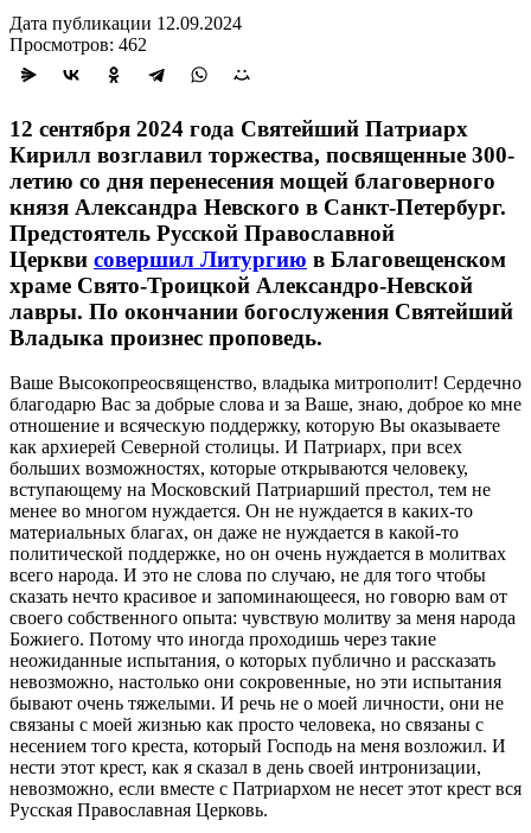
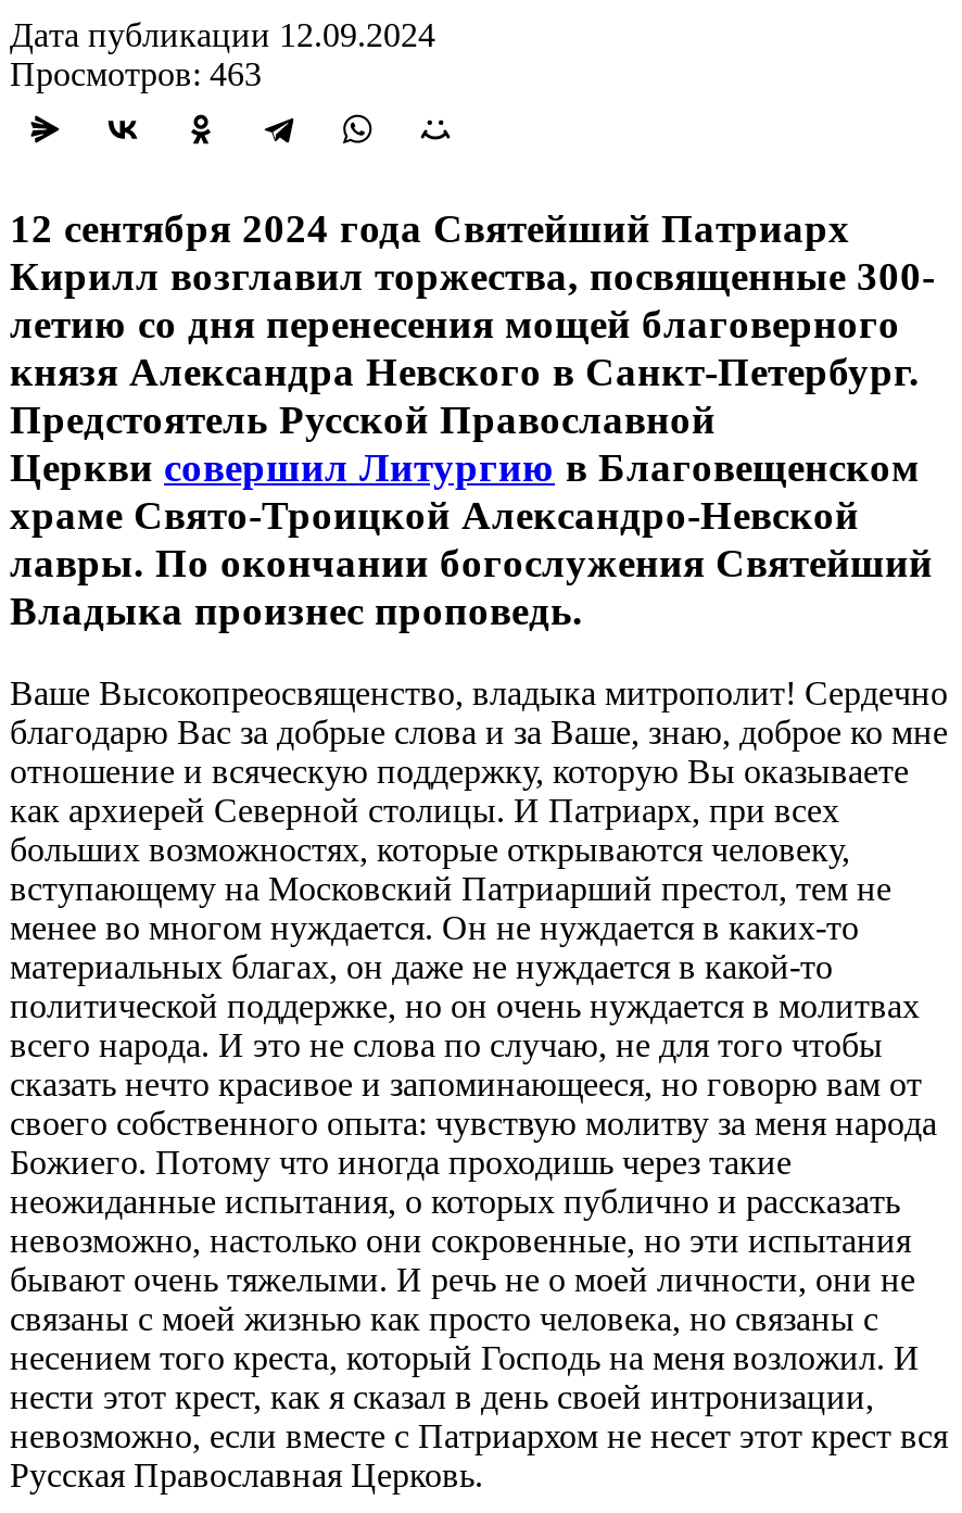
- Просмотров: 462
+ Просмотров: 463
